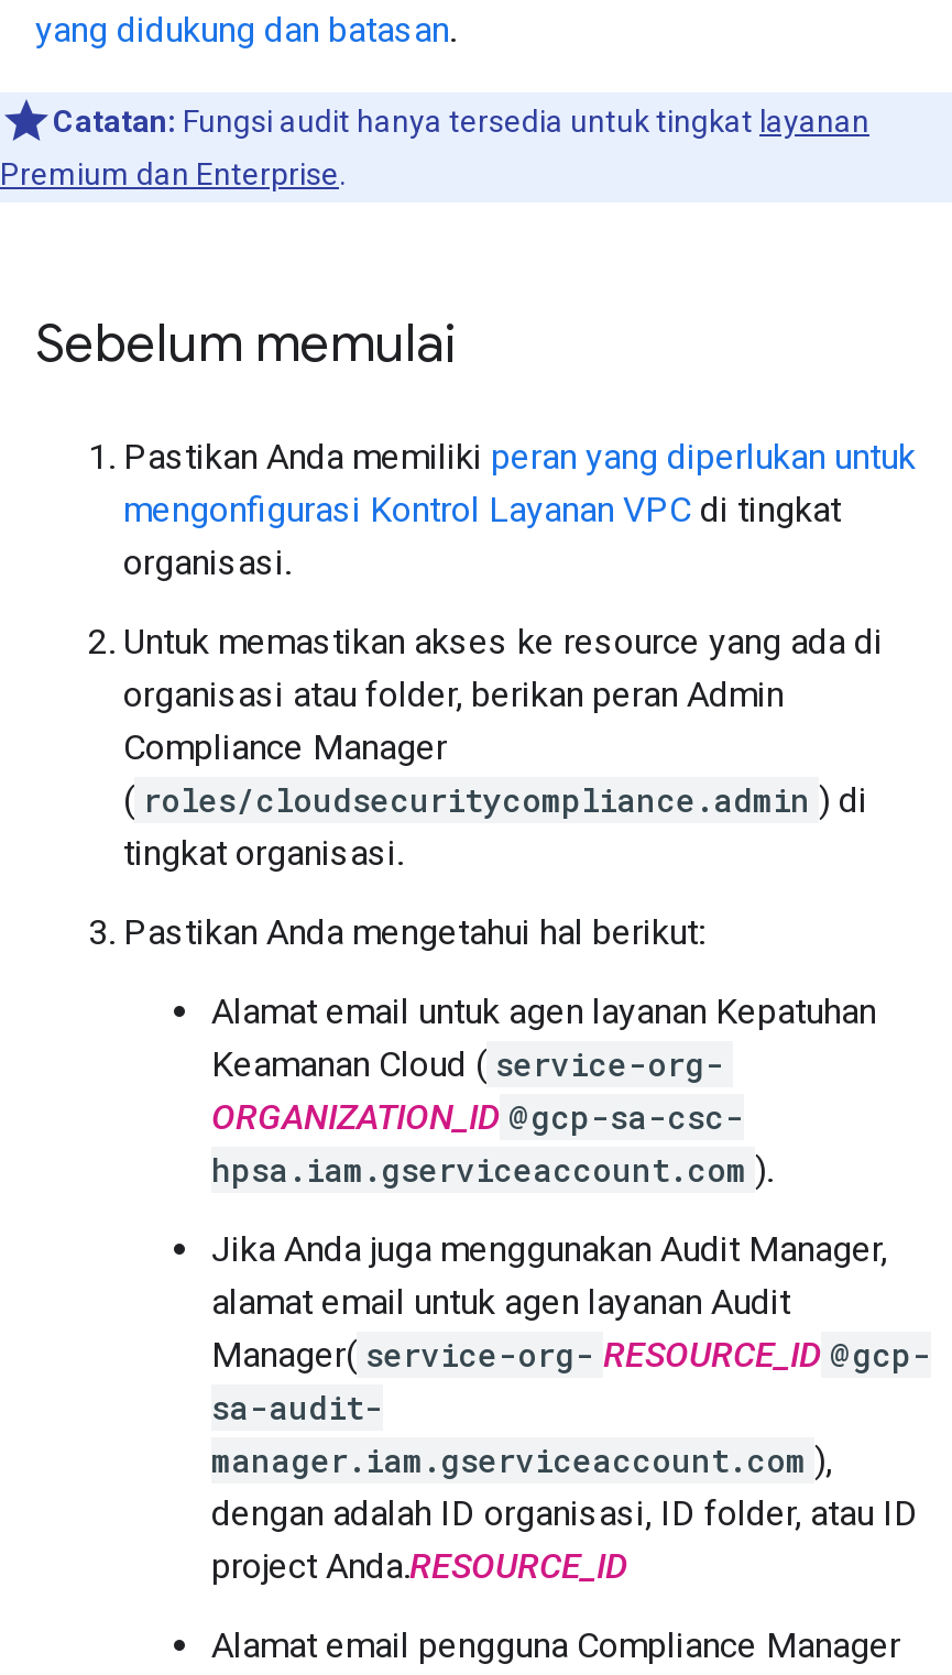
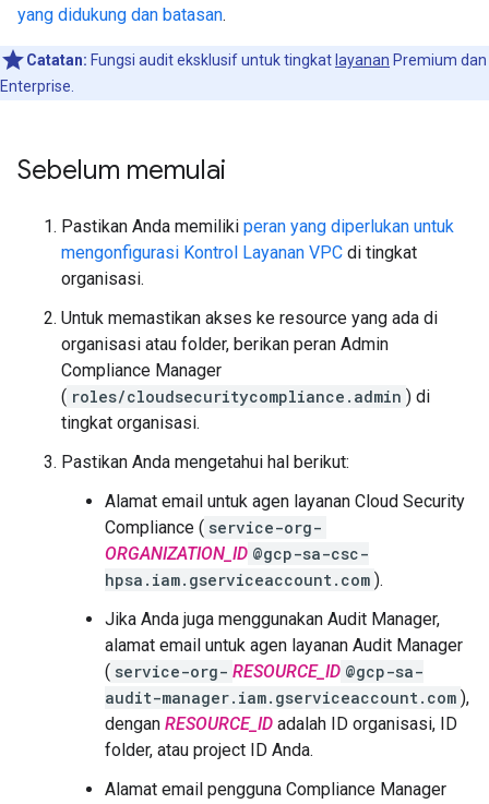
- Catatan: Fungsi audit hanya tersedia untuk tingkat layanan
+ Catatan: Fungsi audit eksklusif untuk tingkat layanan Premium dan

- Premium dan Enterprise.
+ Enterprise.

- Alamat email untuk agen layanan Kepatuhan
- Keamanan Cloud ( service-org-
+ Alamat email untuk agen layanan Cloud Security
+ Compliance ( service-org-

- alamat email untuk agen layanan Audit
- Manager( service-org- RESOURCE_ID @gcp-
- sa-audit-
- manager.iam.gserviceaccount.com ),
- dengan adalah ID organisasi, ID folder, atau ID
- project Anda.RESOURCE_ID
+ alamat email untuk agen layanan Audit Manager
+ ( service-org- RESOURCE_ID @gcp-sa-
+ audit-manager.iam.gserviceaccount.com ),
+ dengan RESOURCE_ID adalah ID organisasi, ID
+ folder, atau project ID Anda.
